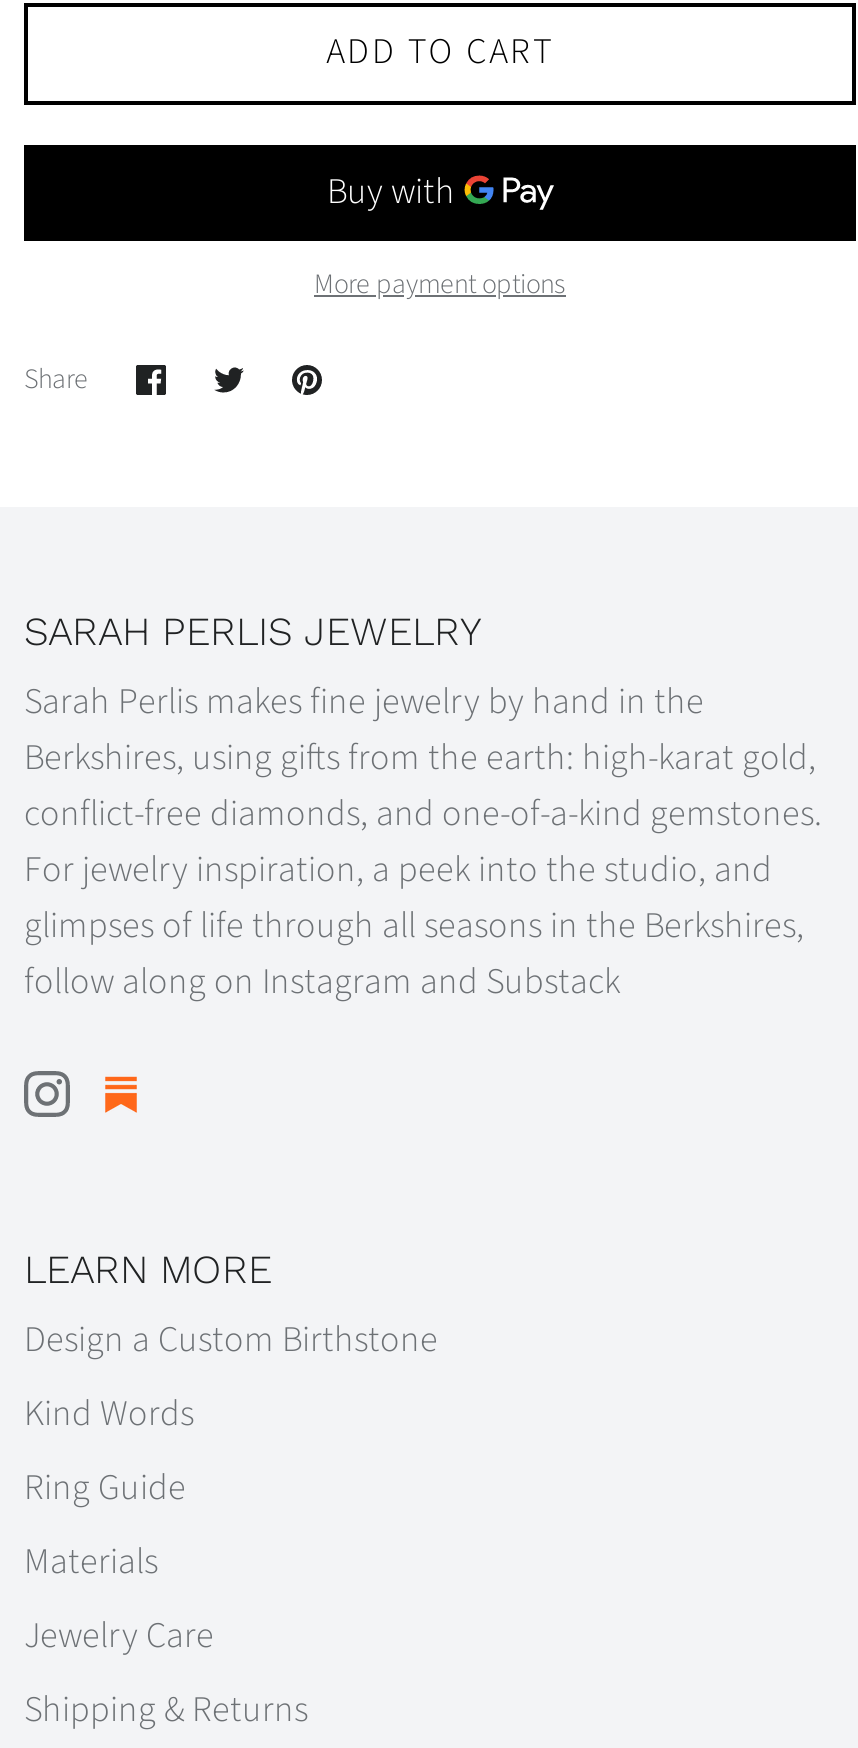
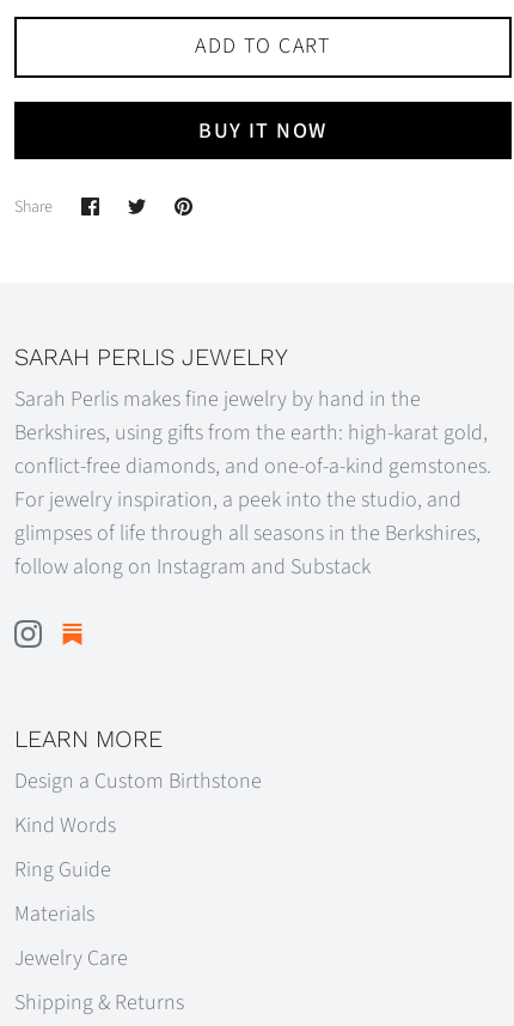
- More payment options
+ BUY IT NOW
